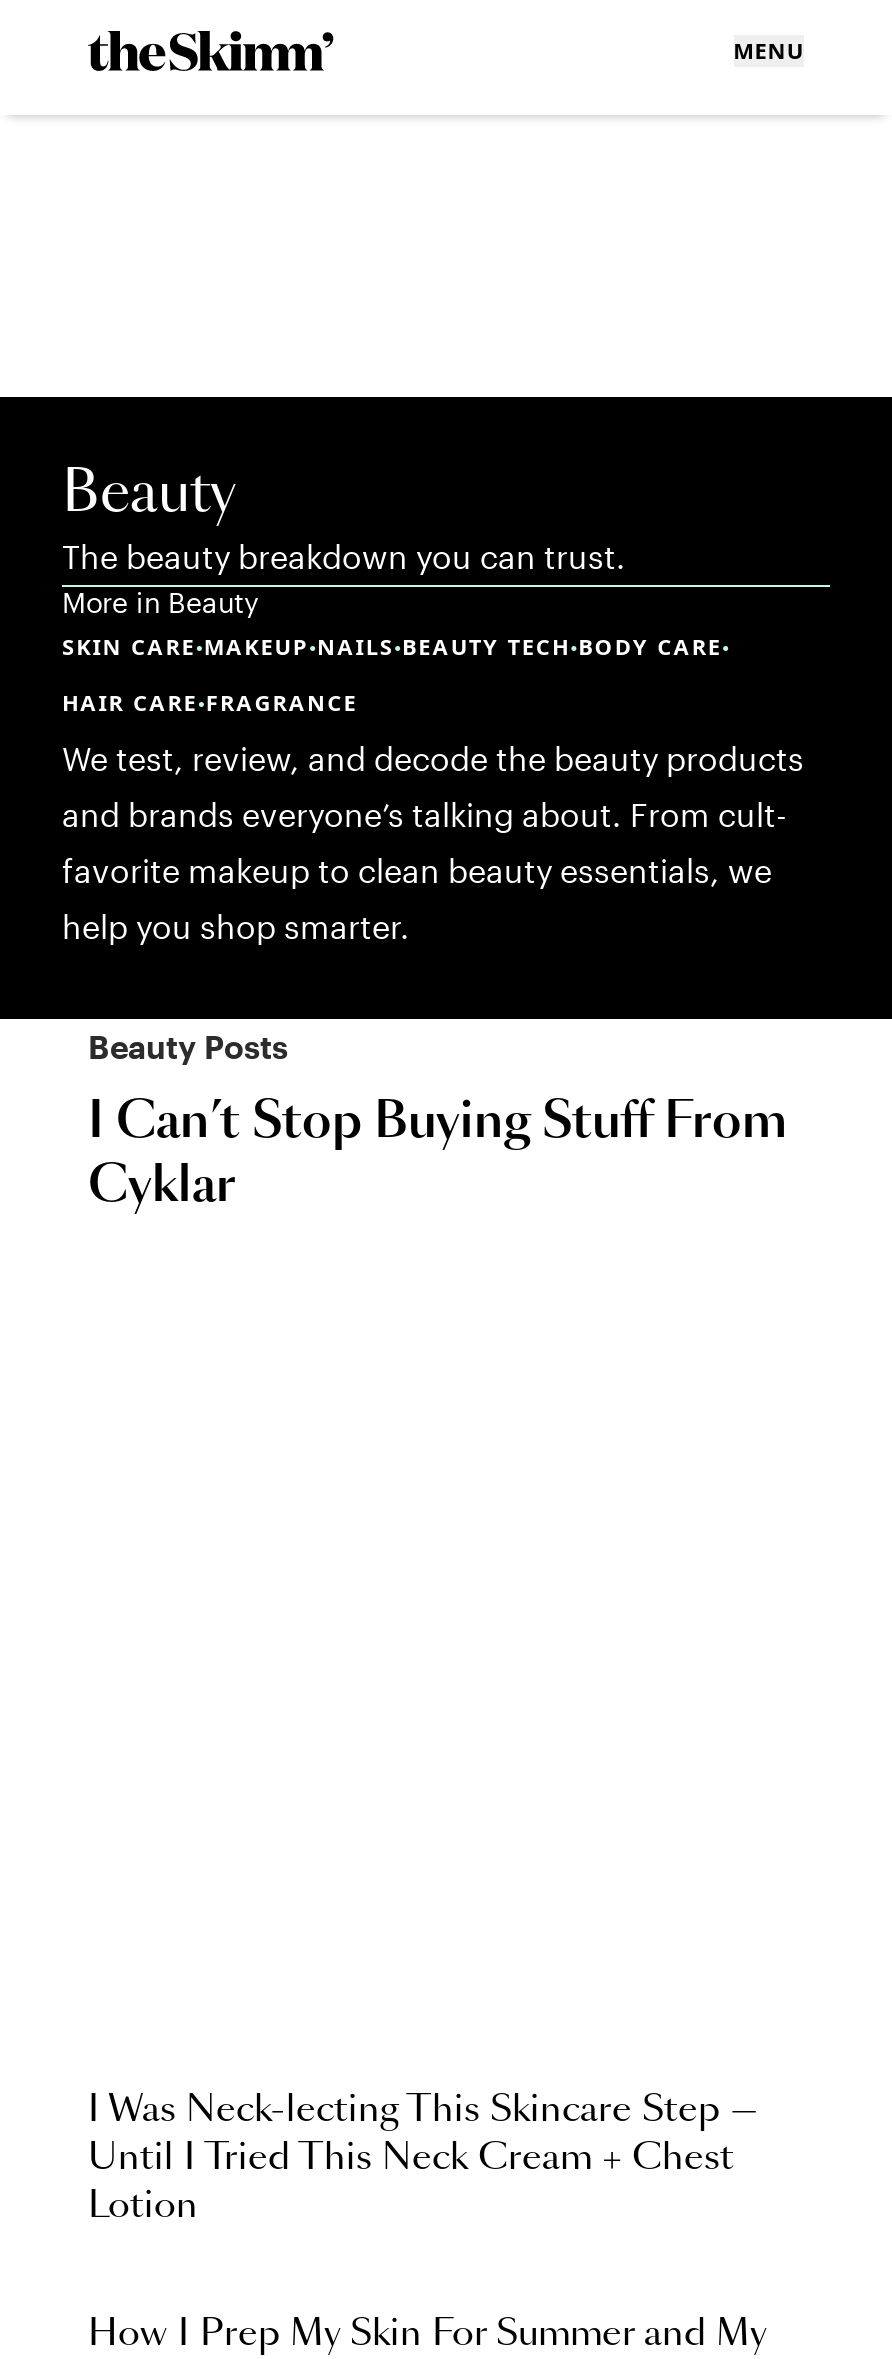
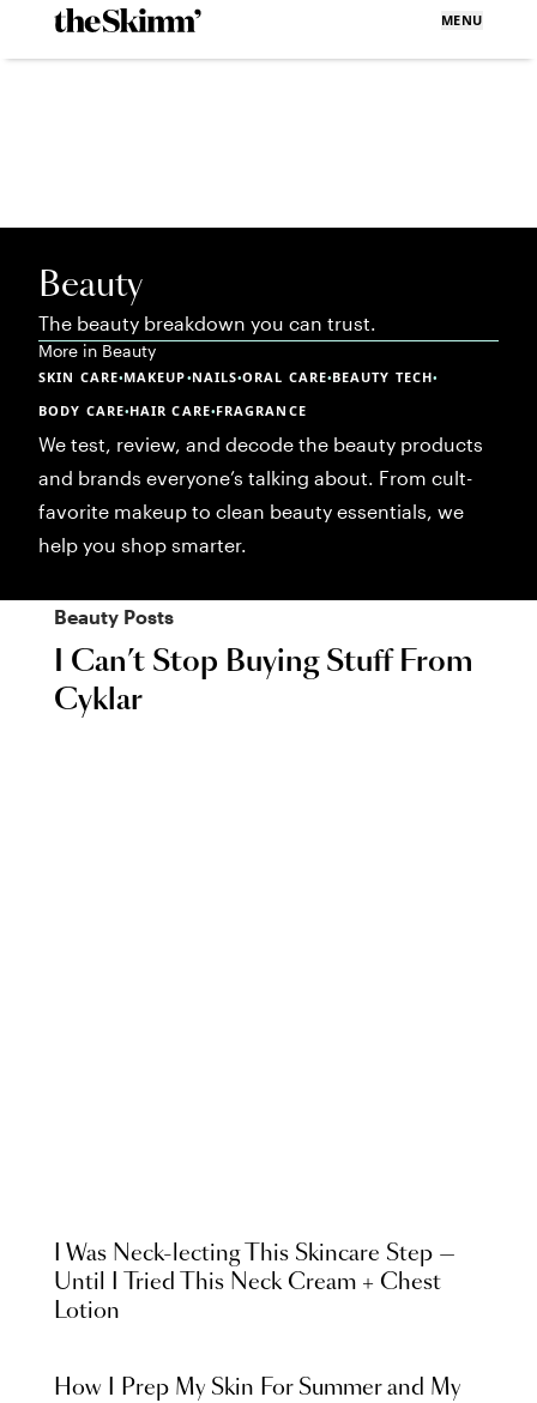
- SKIN CARE•MAKEUP•NAILS•BEAUTY TECH•BODY CARE•
+ SKIN CARE•MAKEUP•NAILS•ORAL CARE•BEAUTY TECH•

- HAIR CARE•FRAGRANCE
+ BODY CARE•HAIR CARE•FRAGRANCE
